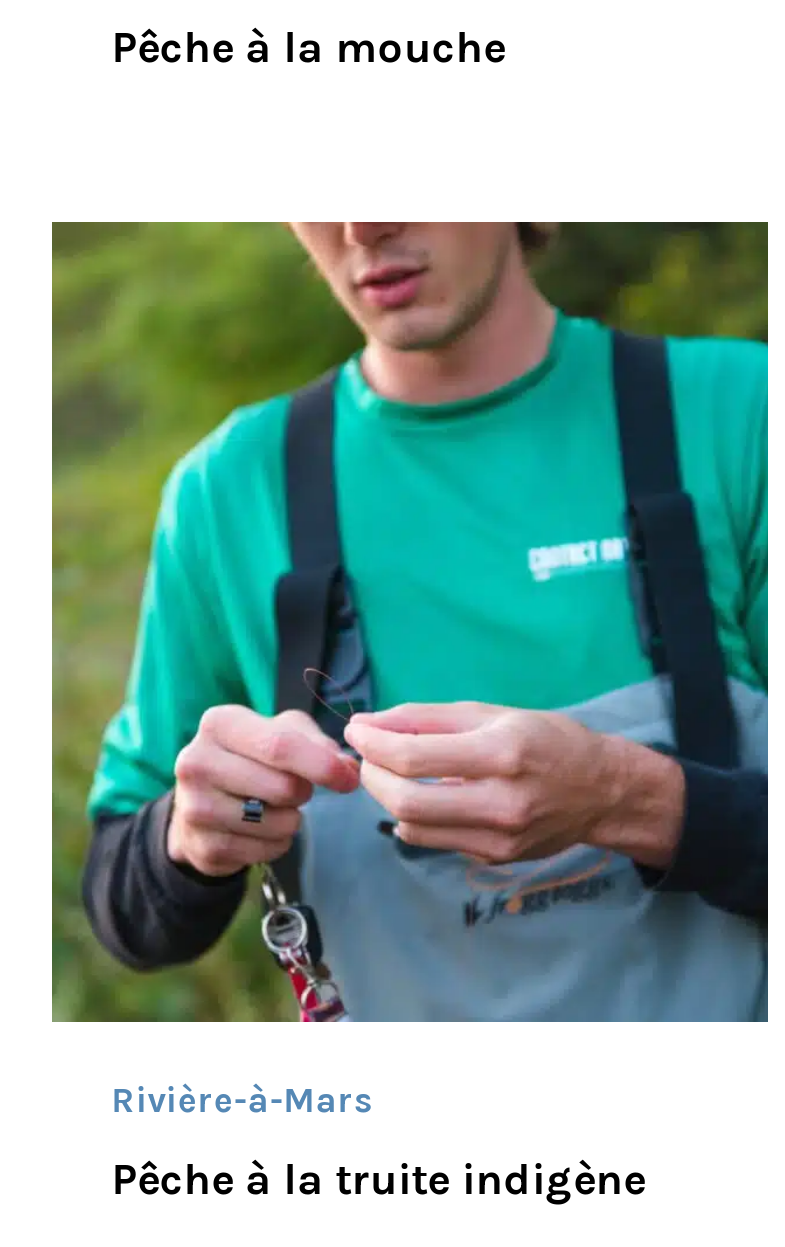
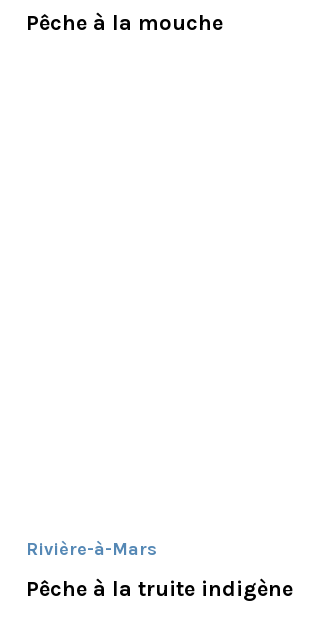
- [image]
